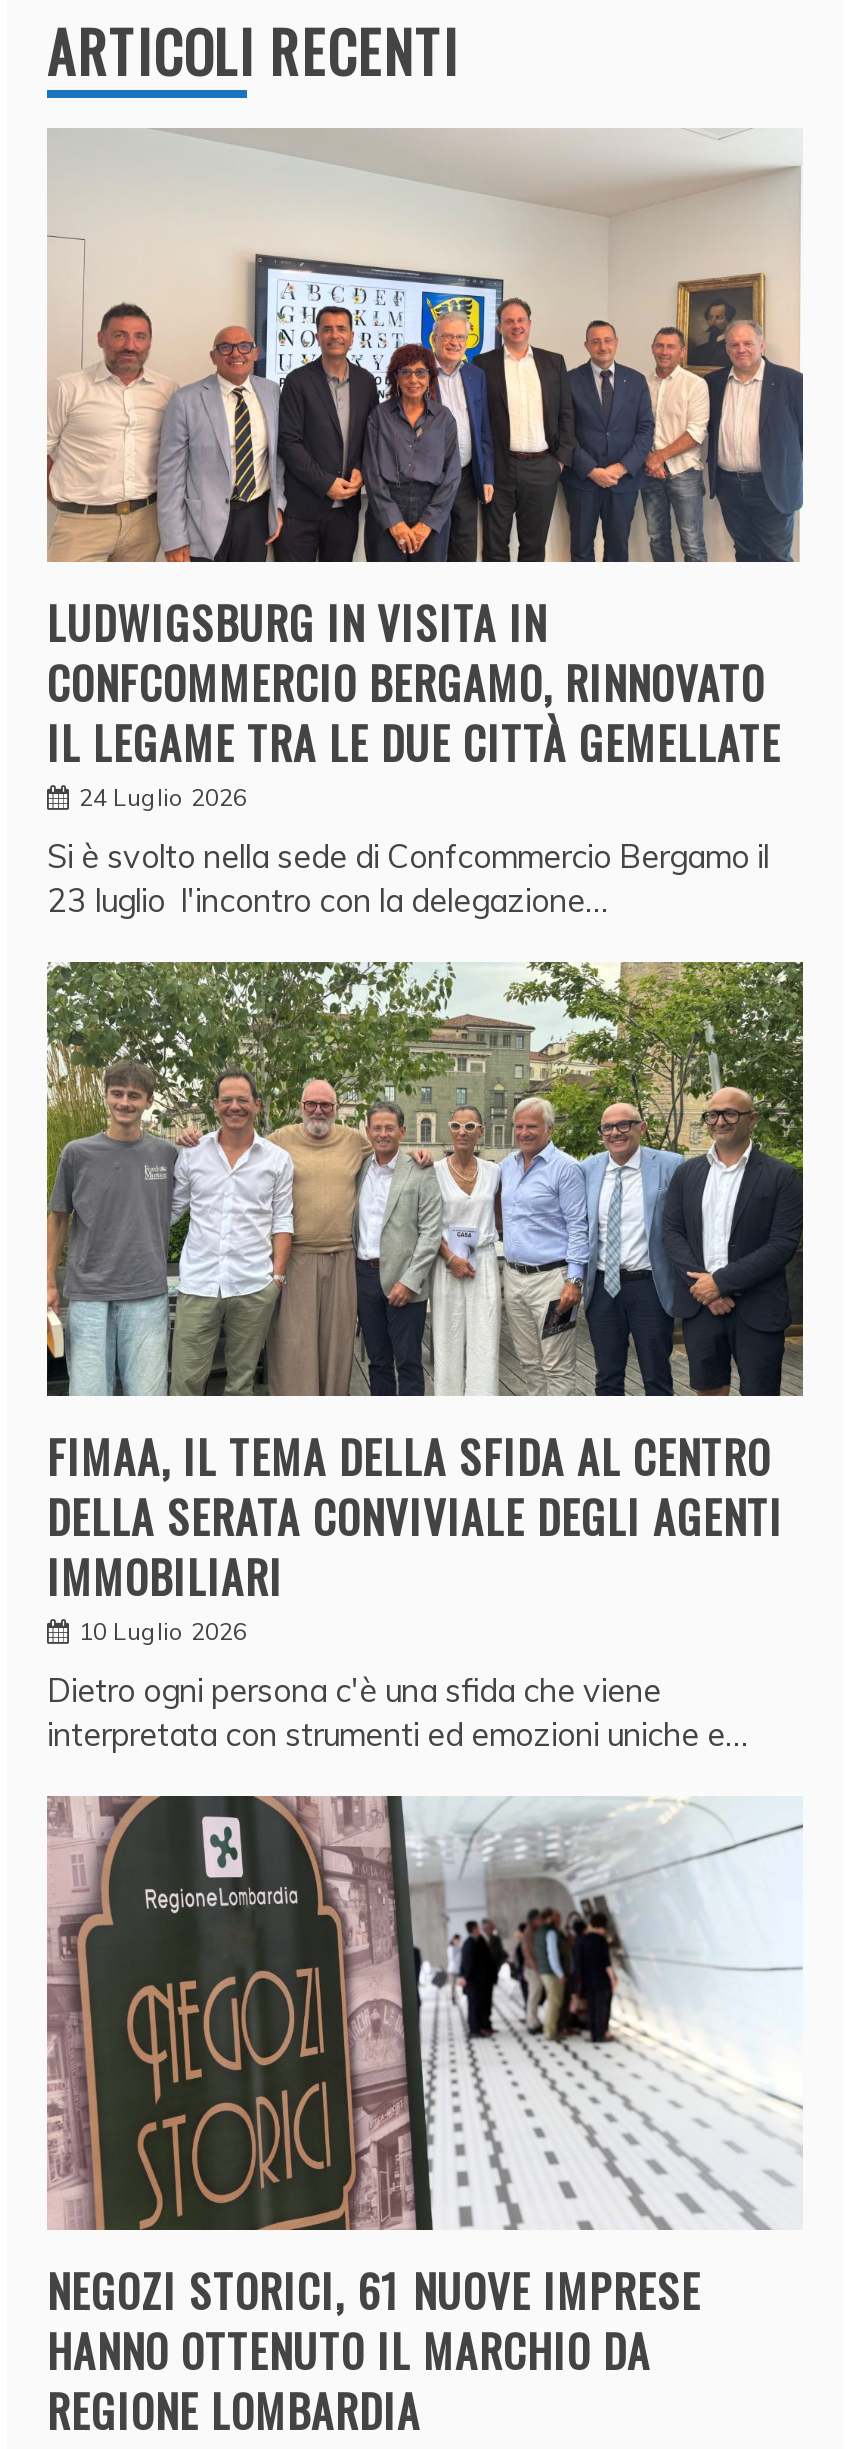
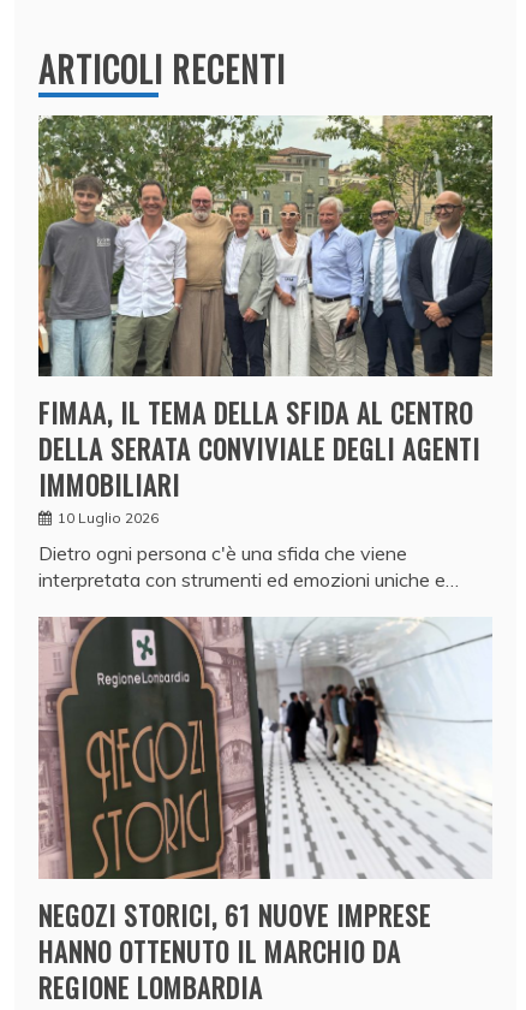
- [image]
- LUDWIGSBURG IN VISITA IN
- CONFCOMMERCIO BERGAMO, RINNOVATO
- IL LEGAME TRA LE DUE CITTÀ GEMELLATE
- 24 Luglio 2026
- Si è svolto nella sede di Confcommercio Bergamo il
- 23 luglio l'incontro con la delegazione…
